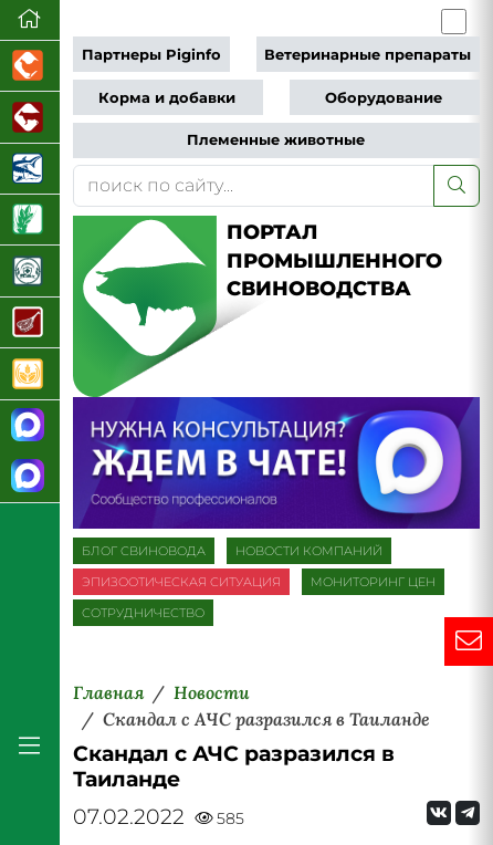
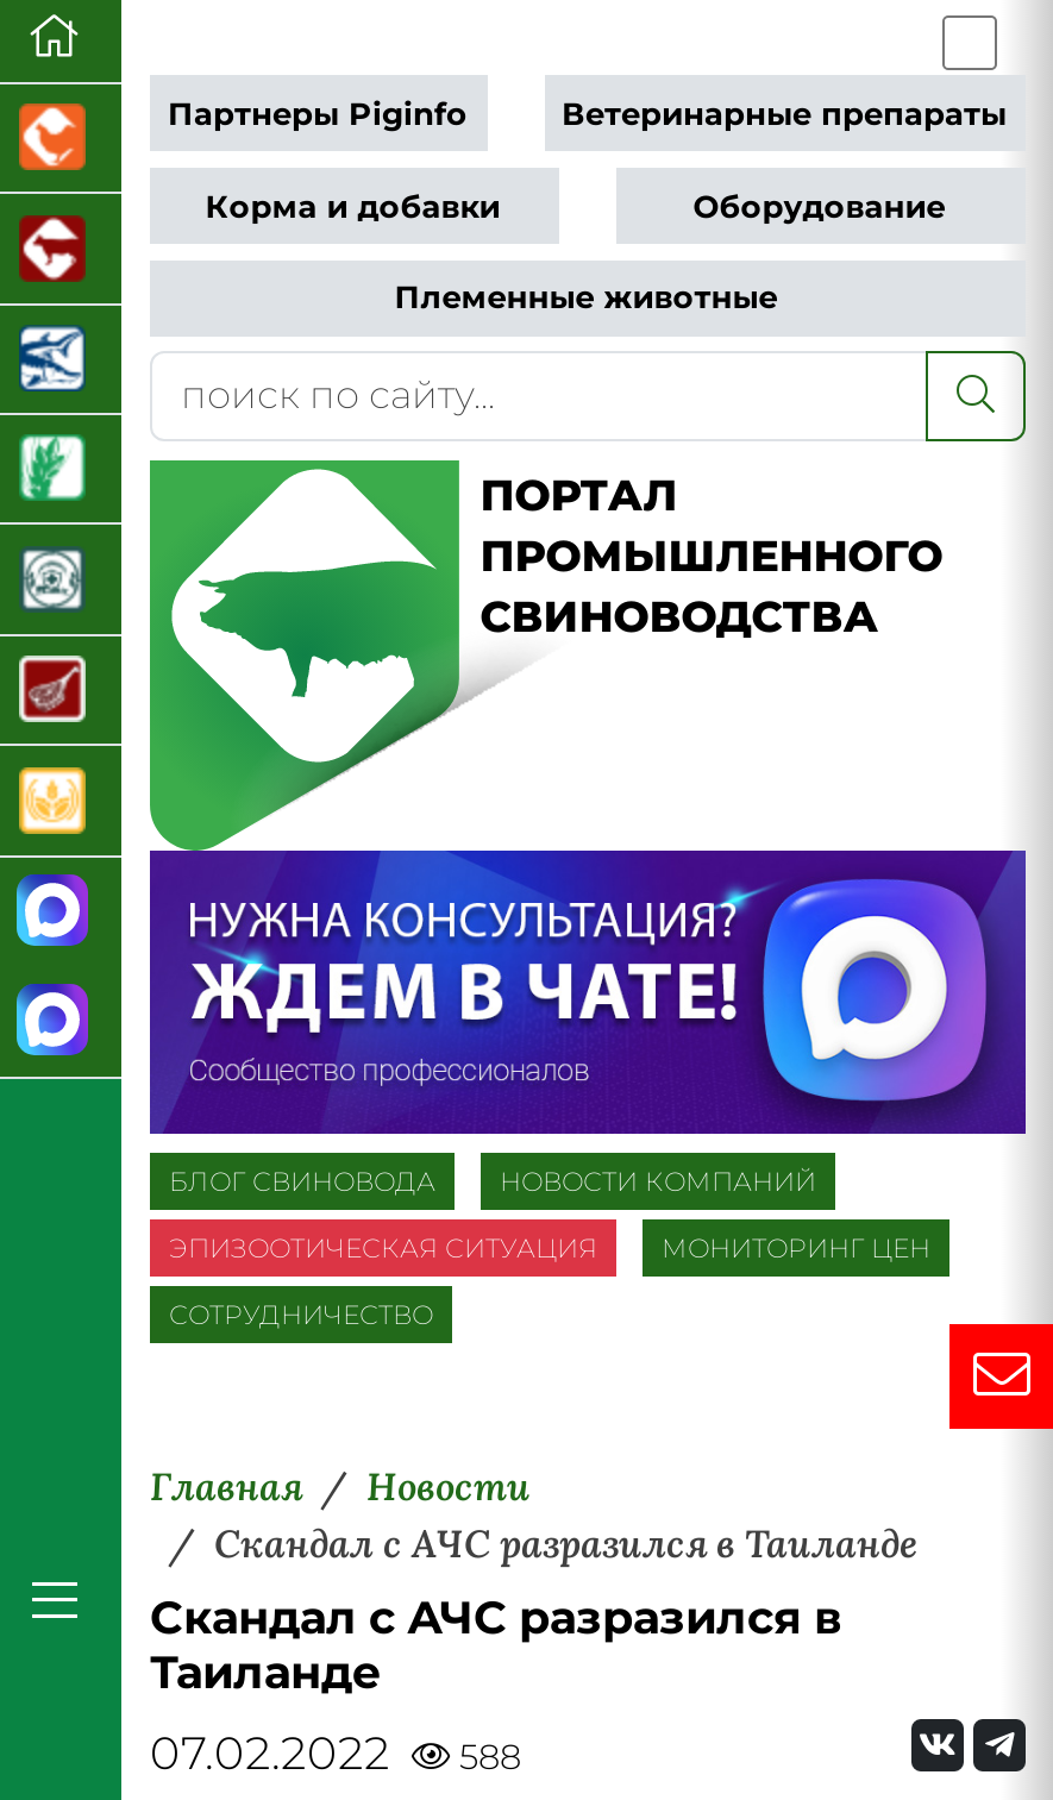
- 07.02.2022 585
+ 07.02.2022 588
